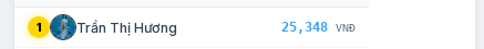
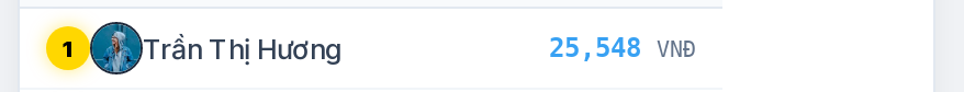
- 25,348 VNĐ
+ 25,548 VNĐ
